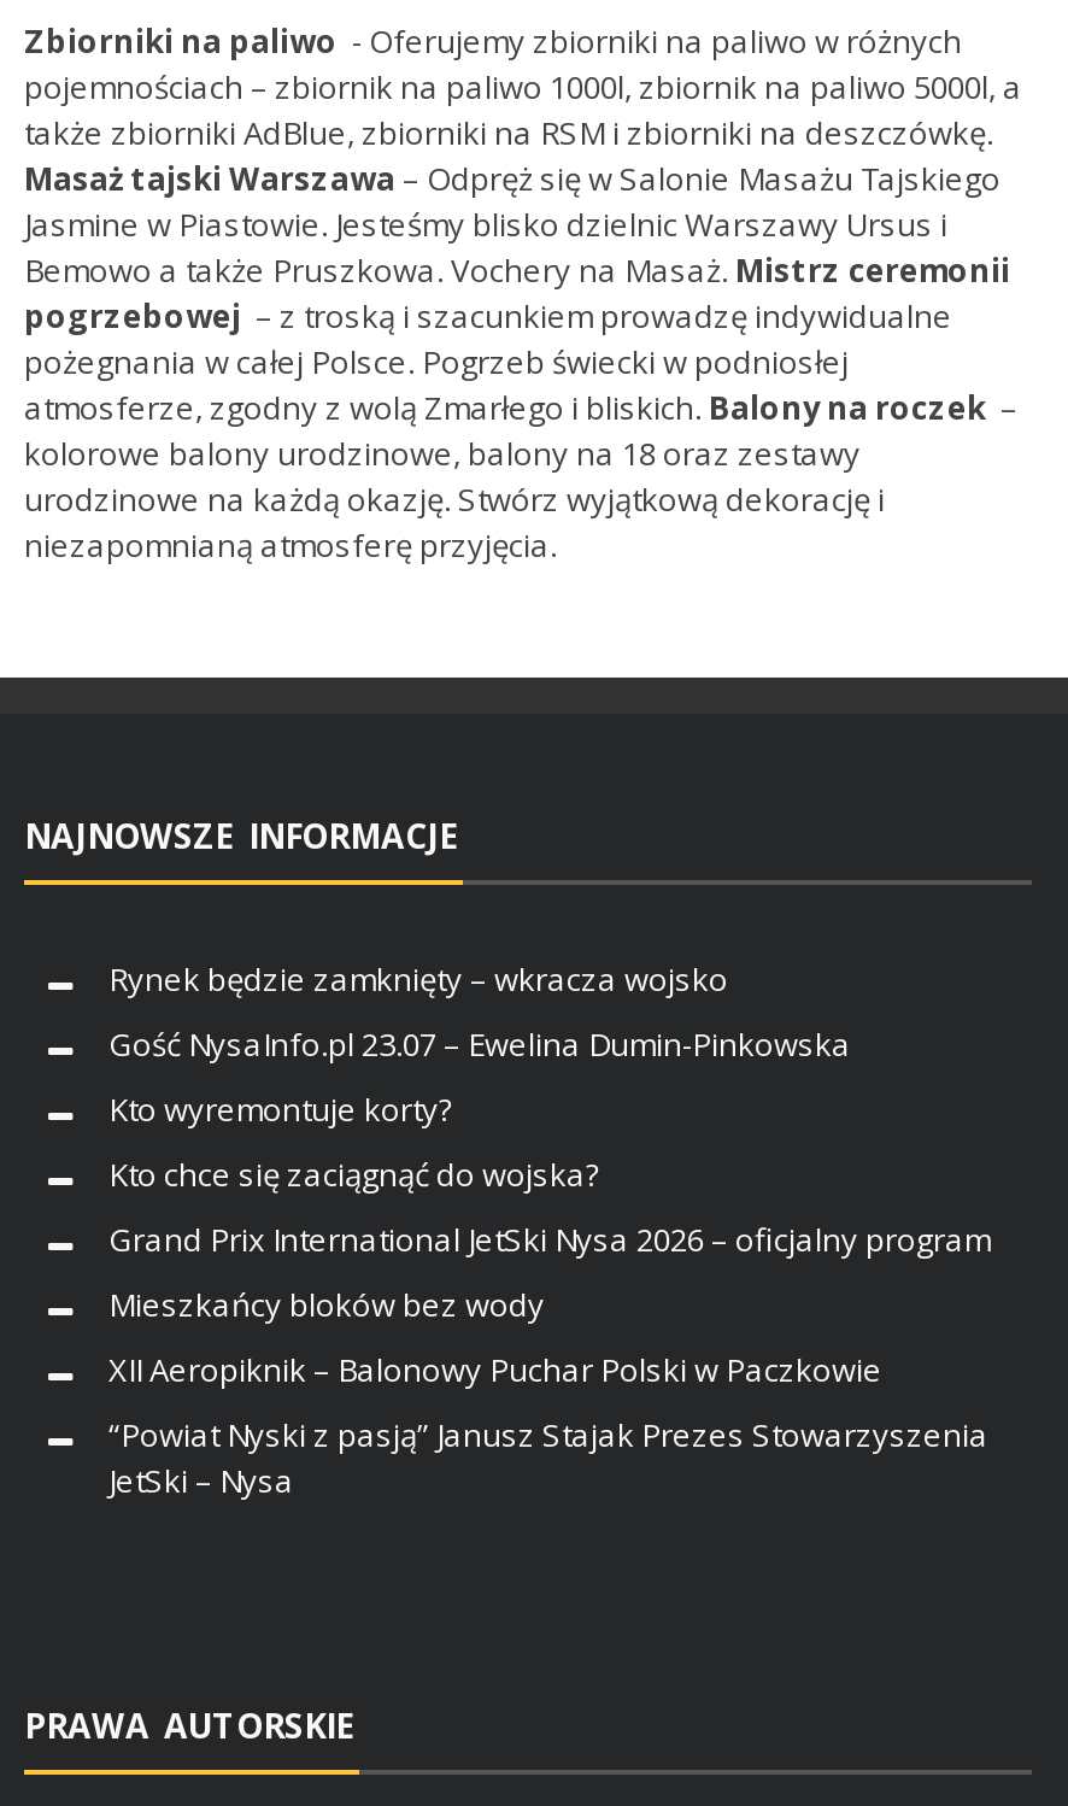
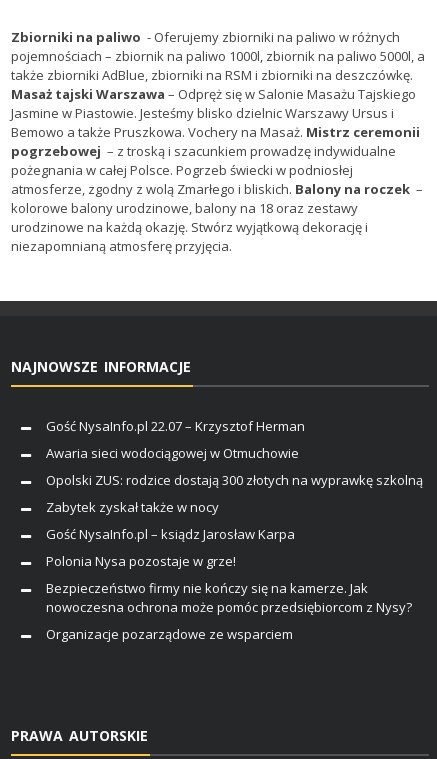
- Rynek będzie zamknięty – wkracza wojsko
+ Gość NysaInfo.pl 22.07 – Krzysztof Herman

- Gość NysaInfo.pl 23.07 – Ewelina Dumin-Pinkowska
+ Awaria sieci wodociągowej w Otmuchowie

- Kto wyremontuje korty?
+ Opolski ZUS: rodzice dostają 300 złotych na wyprawkę szkolną

- Kto chce się zaciągnąć do wojska?
+ Zabytek zyskał także w nocy

- Grand Prix International JetSki Nysa 2026 – oficjalny program
+ Gość NysaInfo.pl – ksiądz Jarosław Karpa

- Mieszkańcy bloków bez wody
+ Polonia Nysa pozostaje w grze!

- XII Aeropiknik – Balonowy Puchar Polski w Paczkowie
+ Bezpieczeństwo firmy nie kończy się na kamerze. Jak
+ nowoczesna ochrona może pomóc przedsiębiorcom z Nysy?

- “Powiat Nyski z pasją” Janusz Stajak Prezes Stowarzyszenia
- JetSki – Nysa
+ Organizacje pozarządowe ze wsparciem
